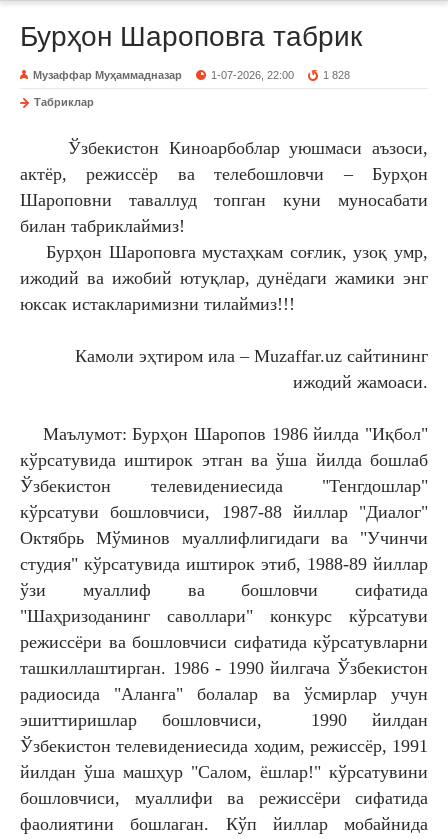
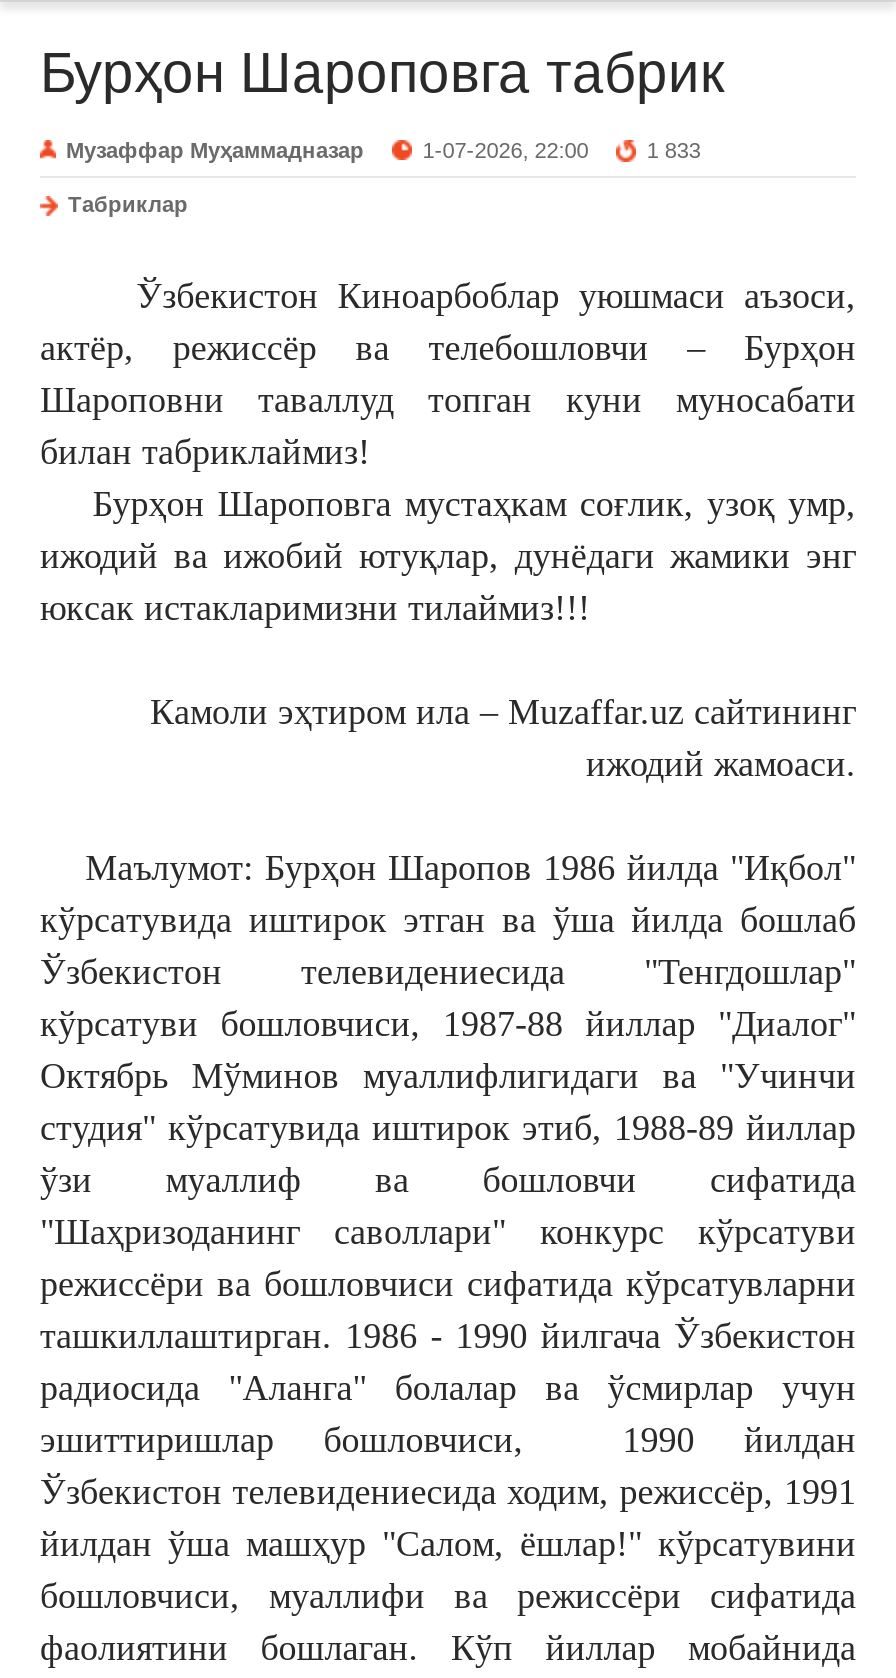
- 1 828
+ 1 833
